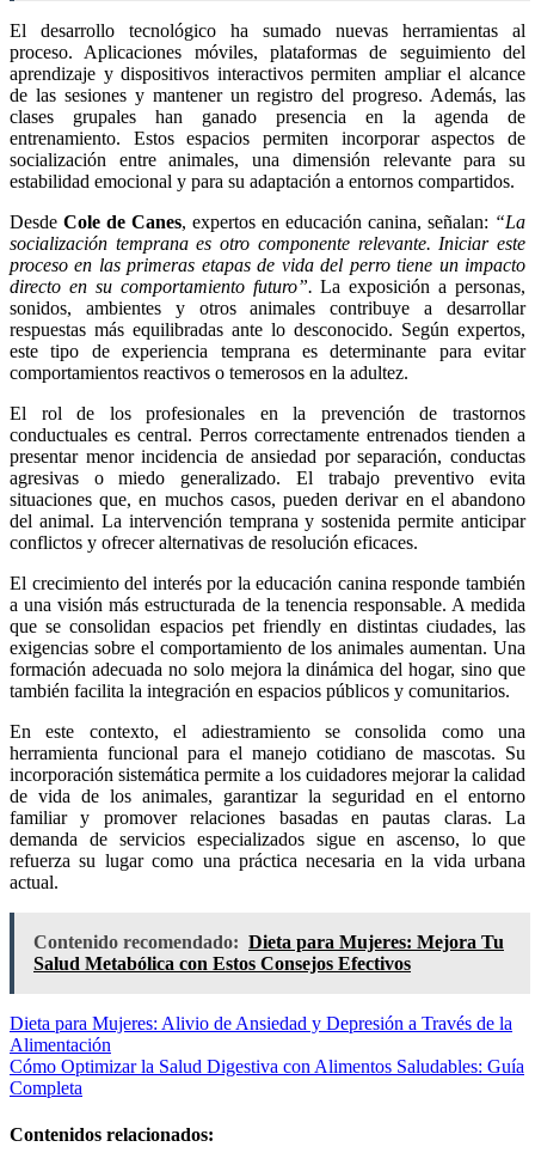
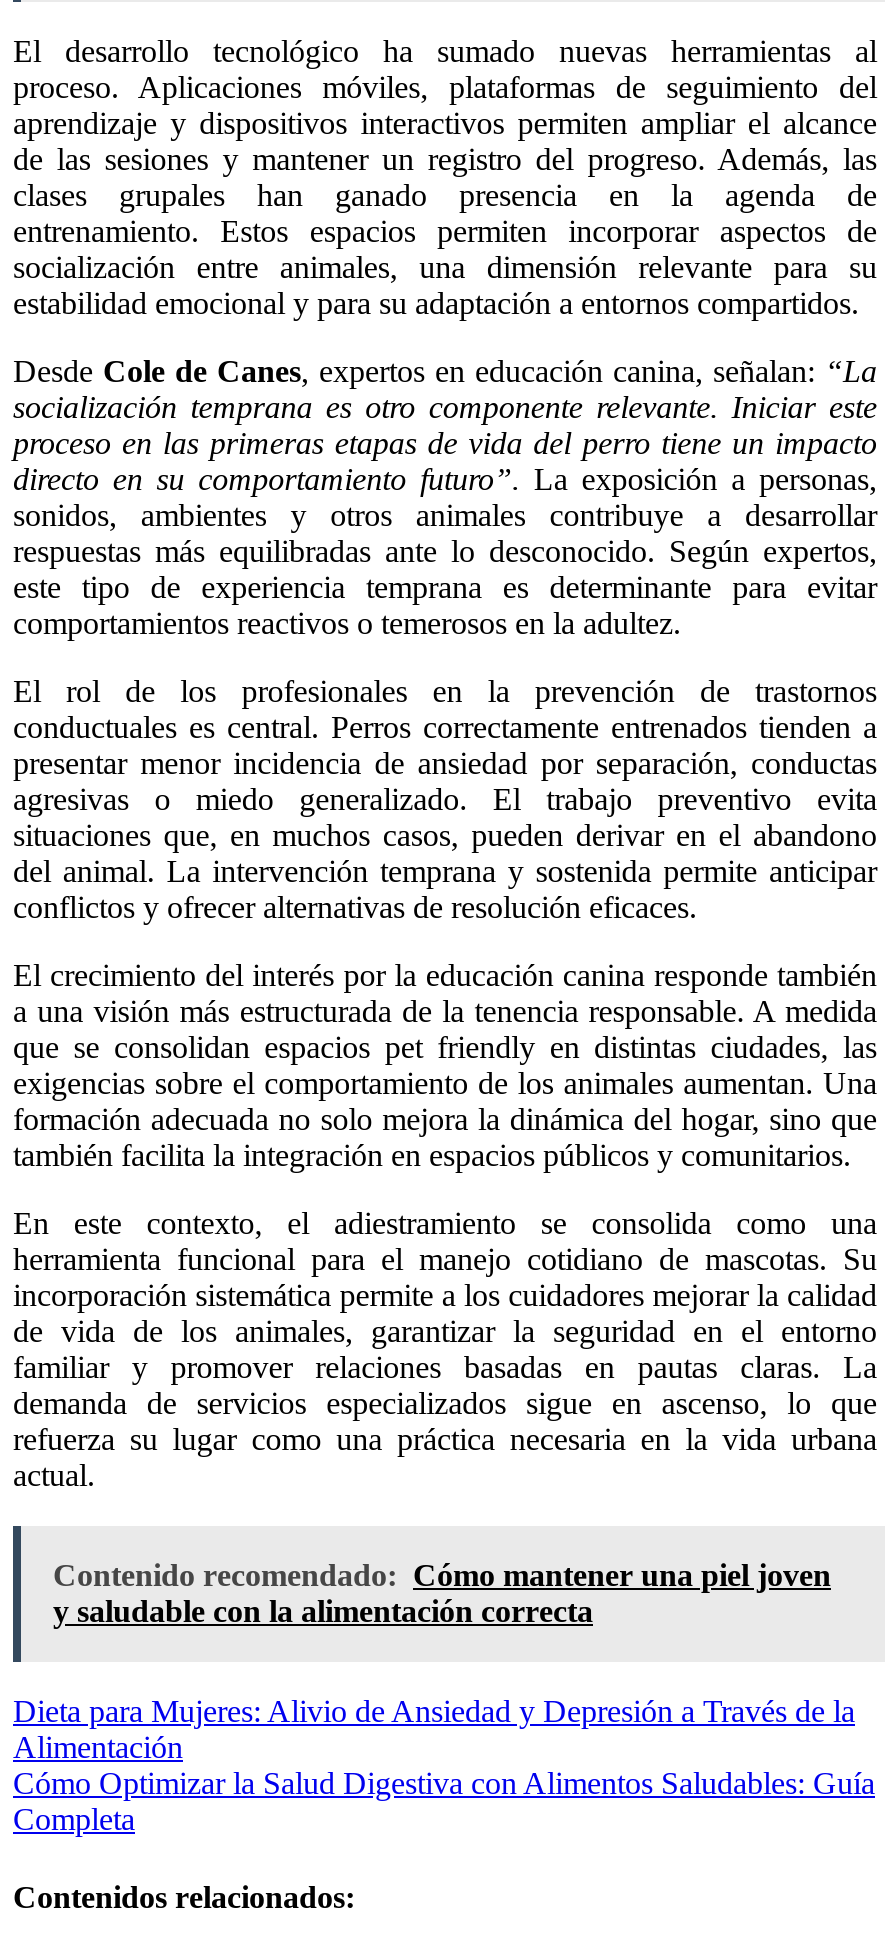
- Contenido recomendado: Dieta para Mujeres: Mejora Tu
+ Contenido recomendado: Cómo mantener una piel joven

- Salud Metabólica con Estos Consejos Efectivos
+ y saludable con la alimentación correcta
